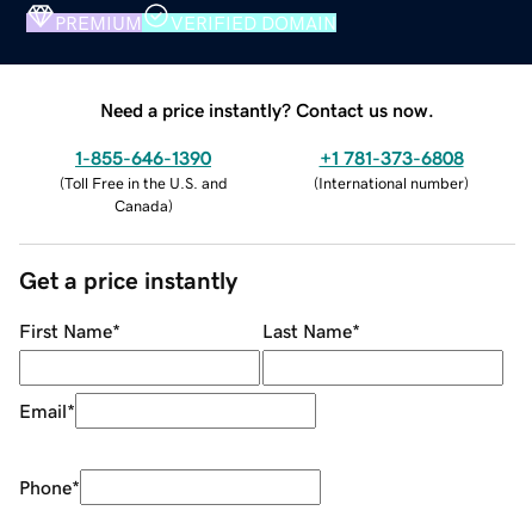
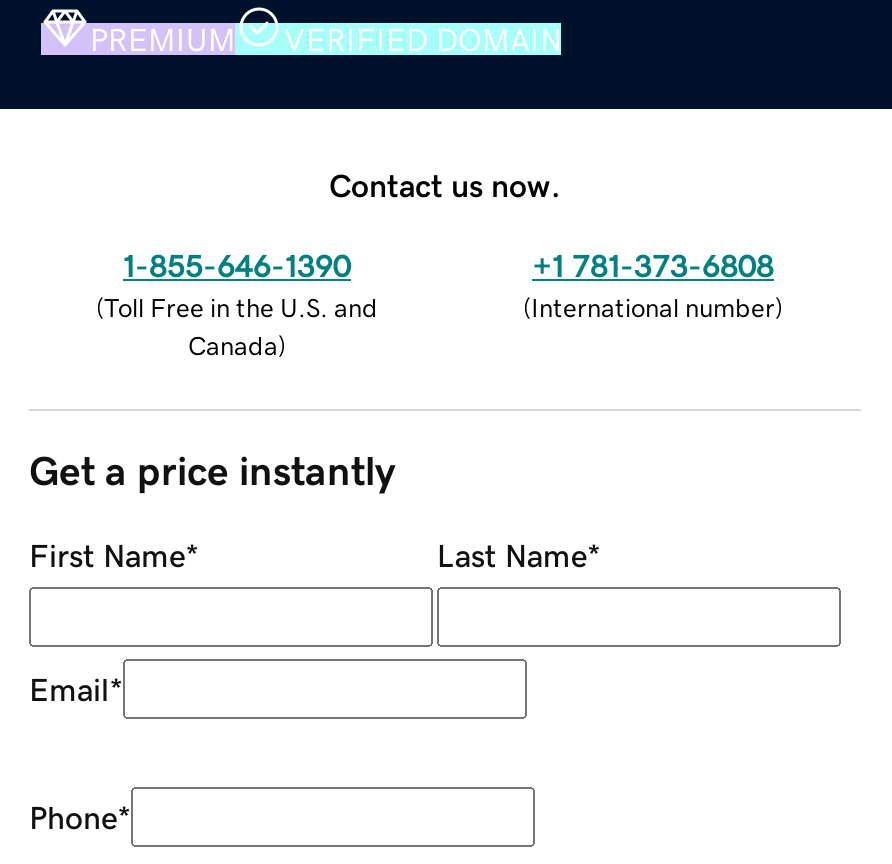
- Need a price instantly? Contact us now.
+ Contact us now.
